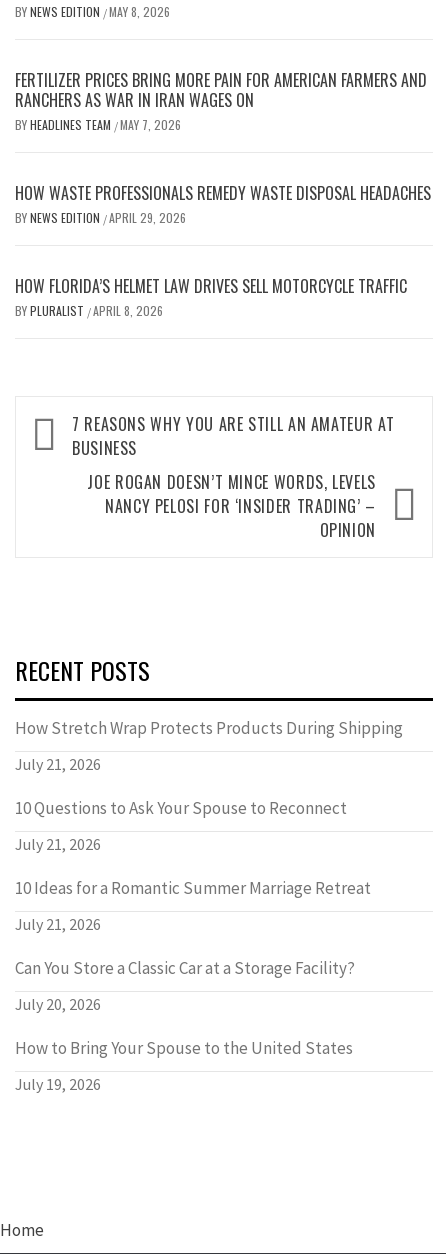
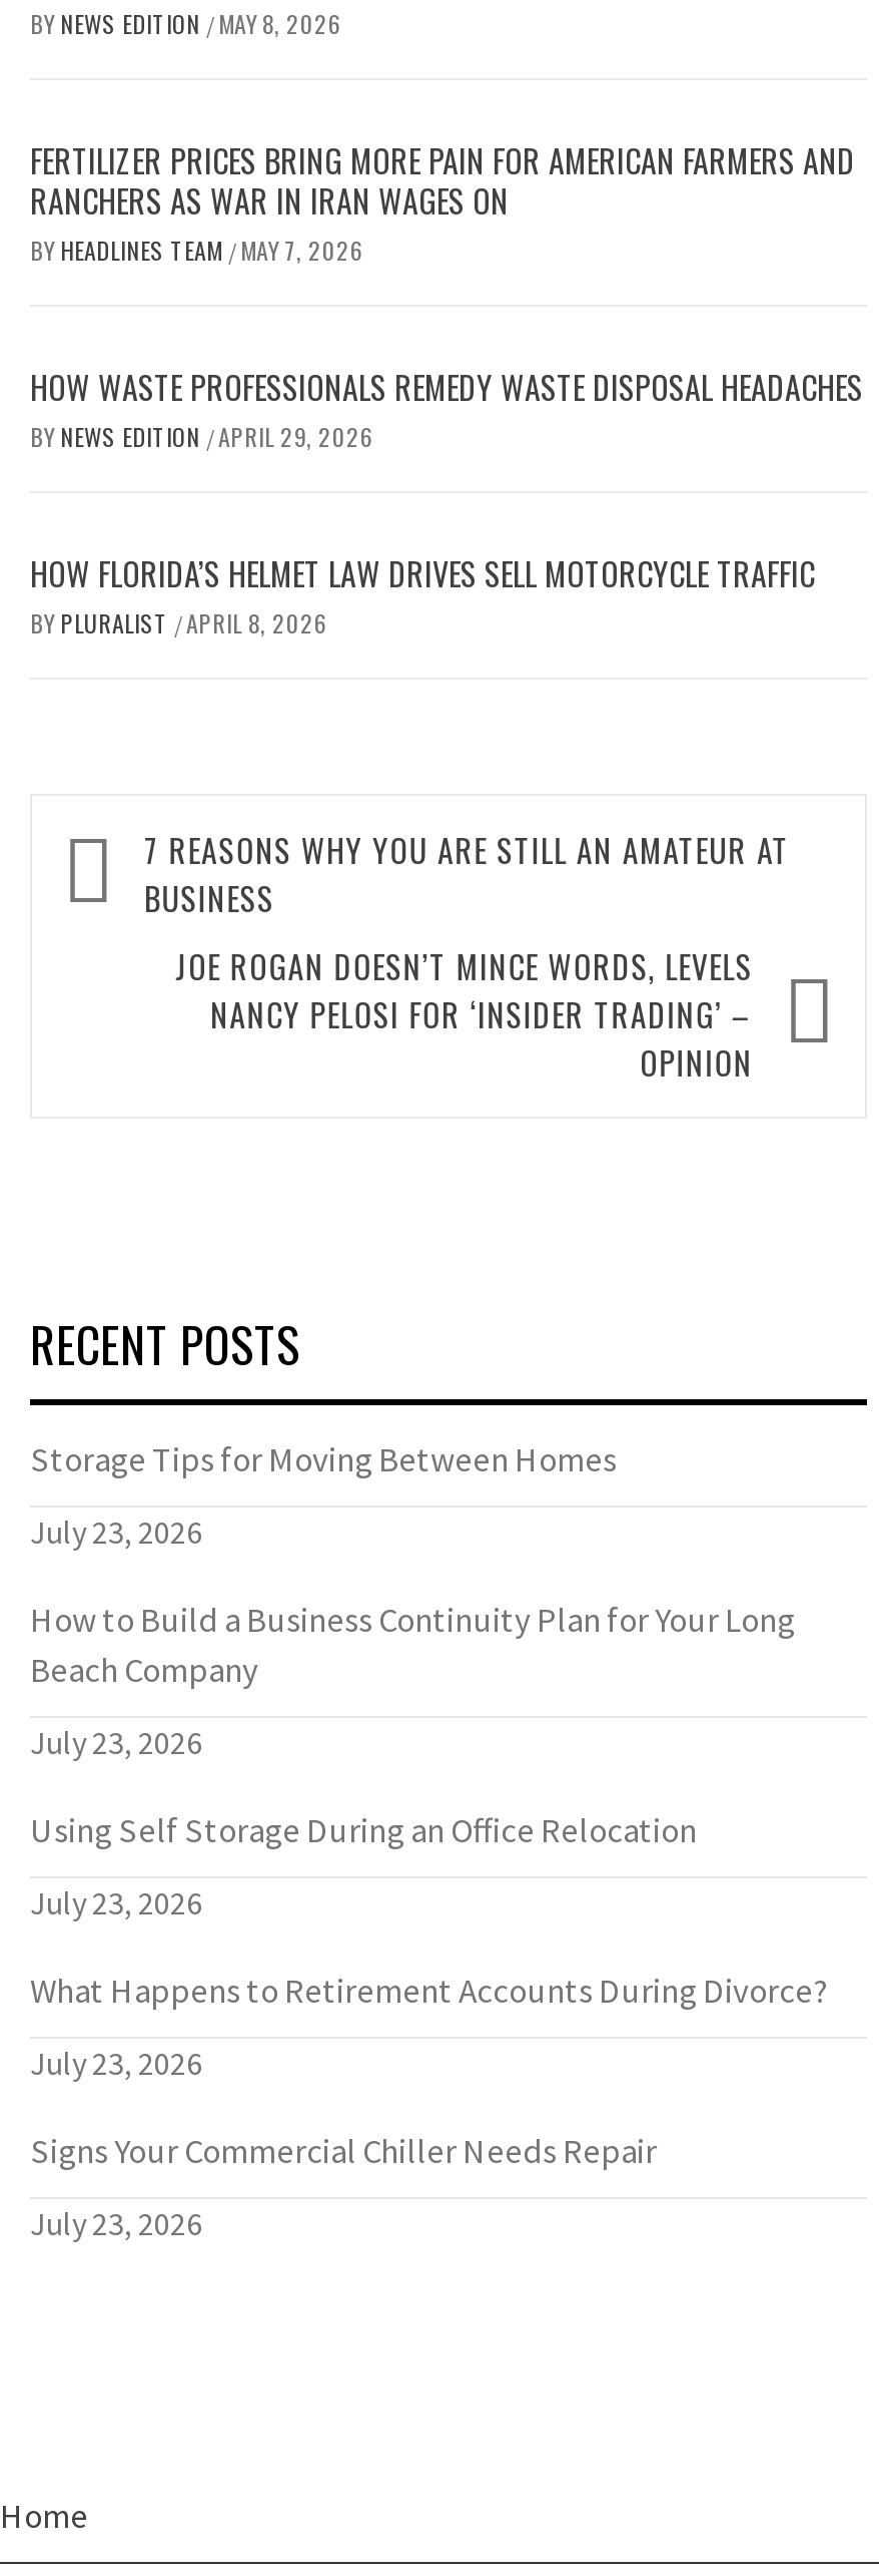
- How Stretch Wrap Protects Products During Shipping
+ Storage Tips for Moving Between Homes

- July 21, 2026
+ July 23, 2026

- 10 Questions to Ask Your Spouse to Reconnect
+ How to Build a Business Continuity Plan for Your Long
+ Beach Company

- July 21, 2026
+ July 23, 2026

- 10 Ideas for a Romantic Summer Marriage Retreat
+ Using Self Storage During an Office Relocation

- July 21, 2026
+ July 23, 2026

- Can You Store a Classic Car at a Storage Facility?
+ What Happens to Retirement Accounts During Divorce?

- July 20, 2026
+ July 23, 2026

- How to Bring Your Spouse to the United States
+ Signs Your Commercial Chiller Needs Repair

- July 19, 2026
+ July 23, 2026
